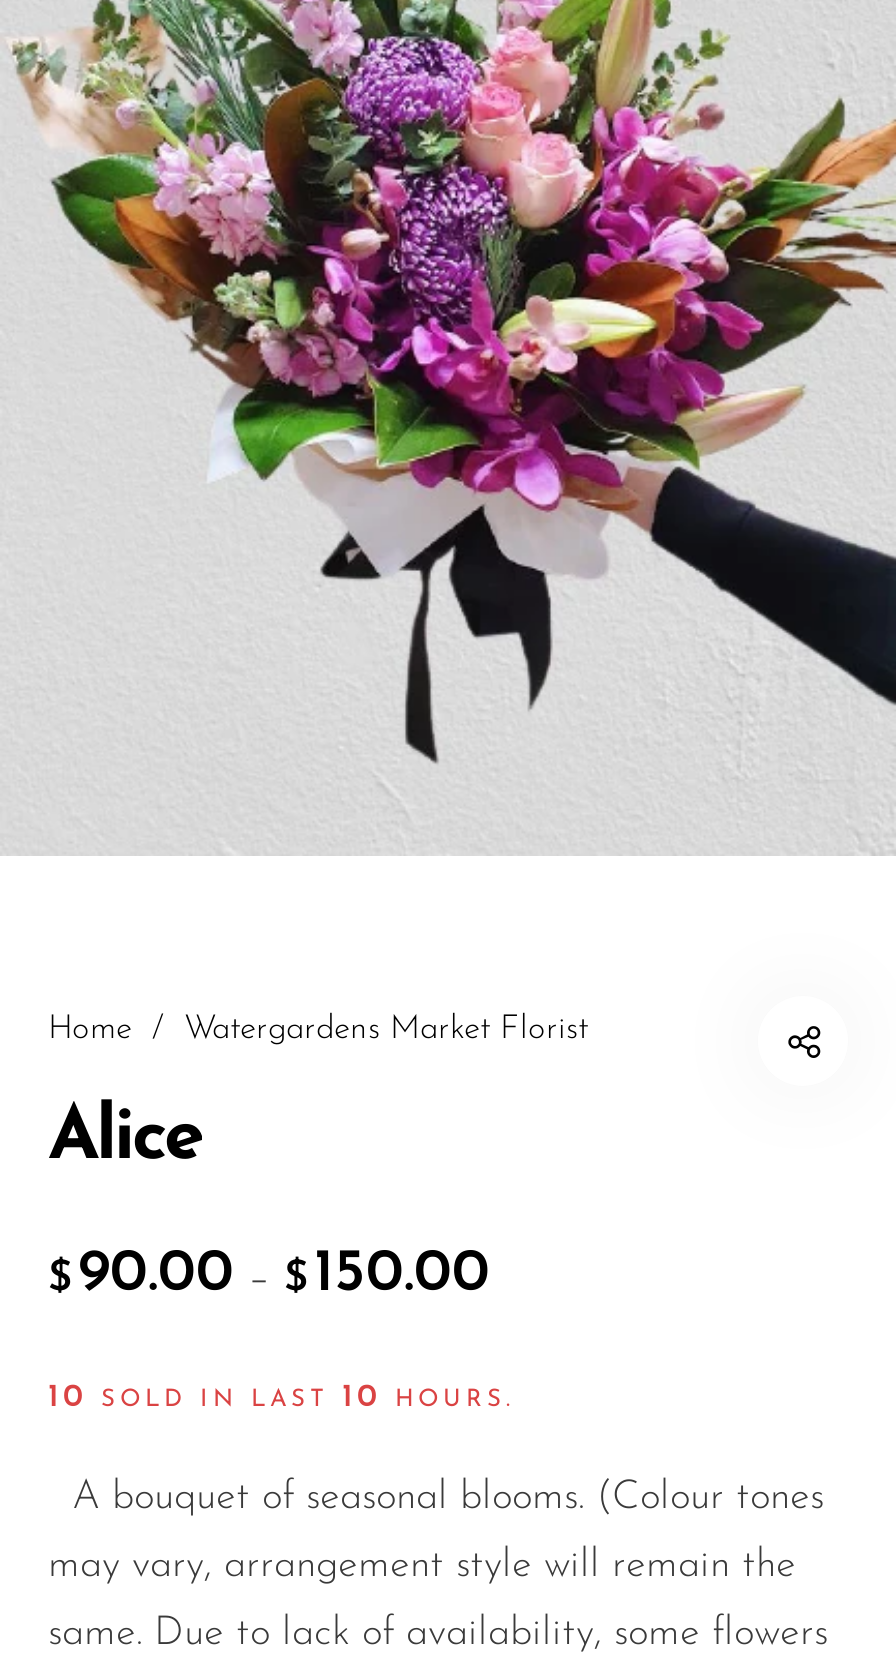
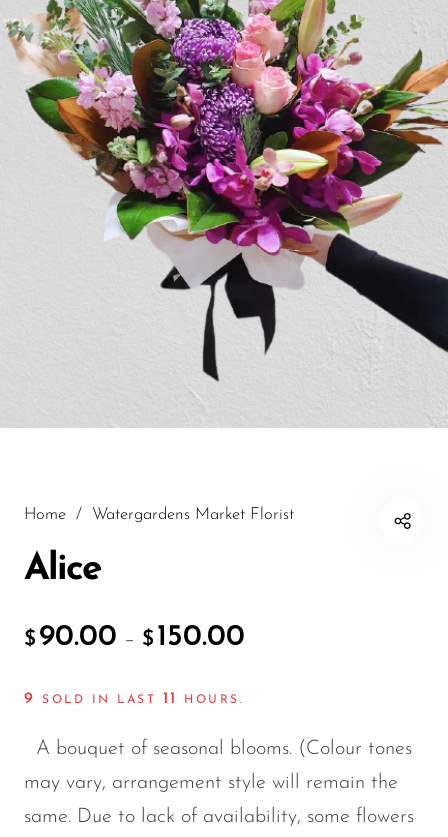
- 10 SOLD IN LAST 10 HOURS.
+ 9 SOLD IN LAST 11 HOURS.
